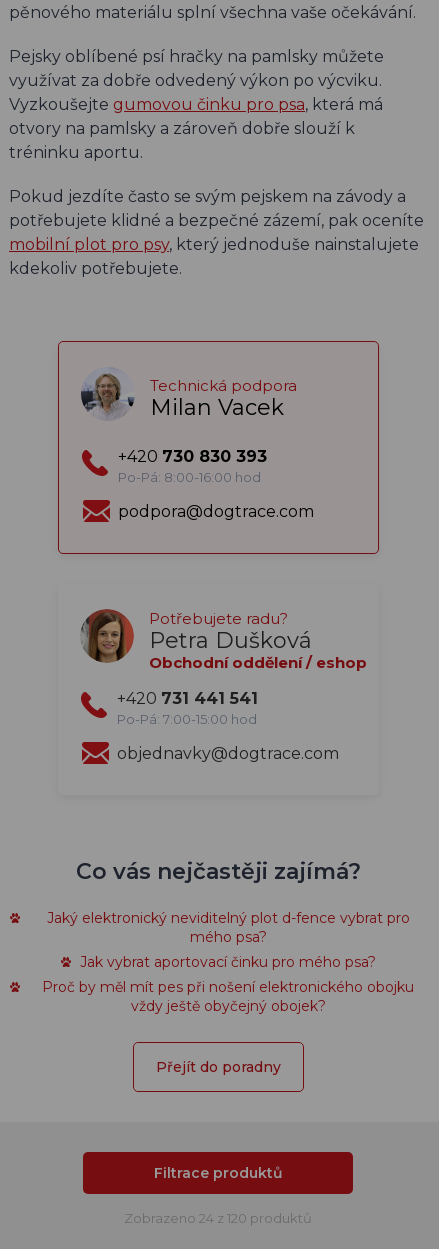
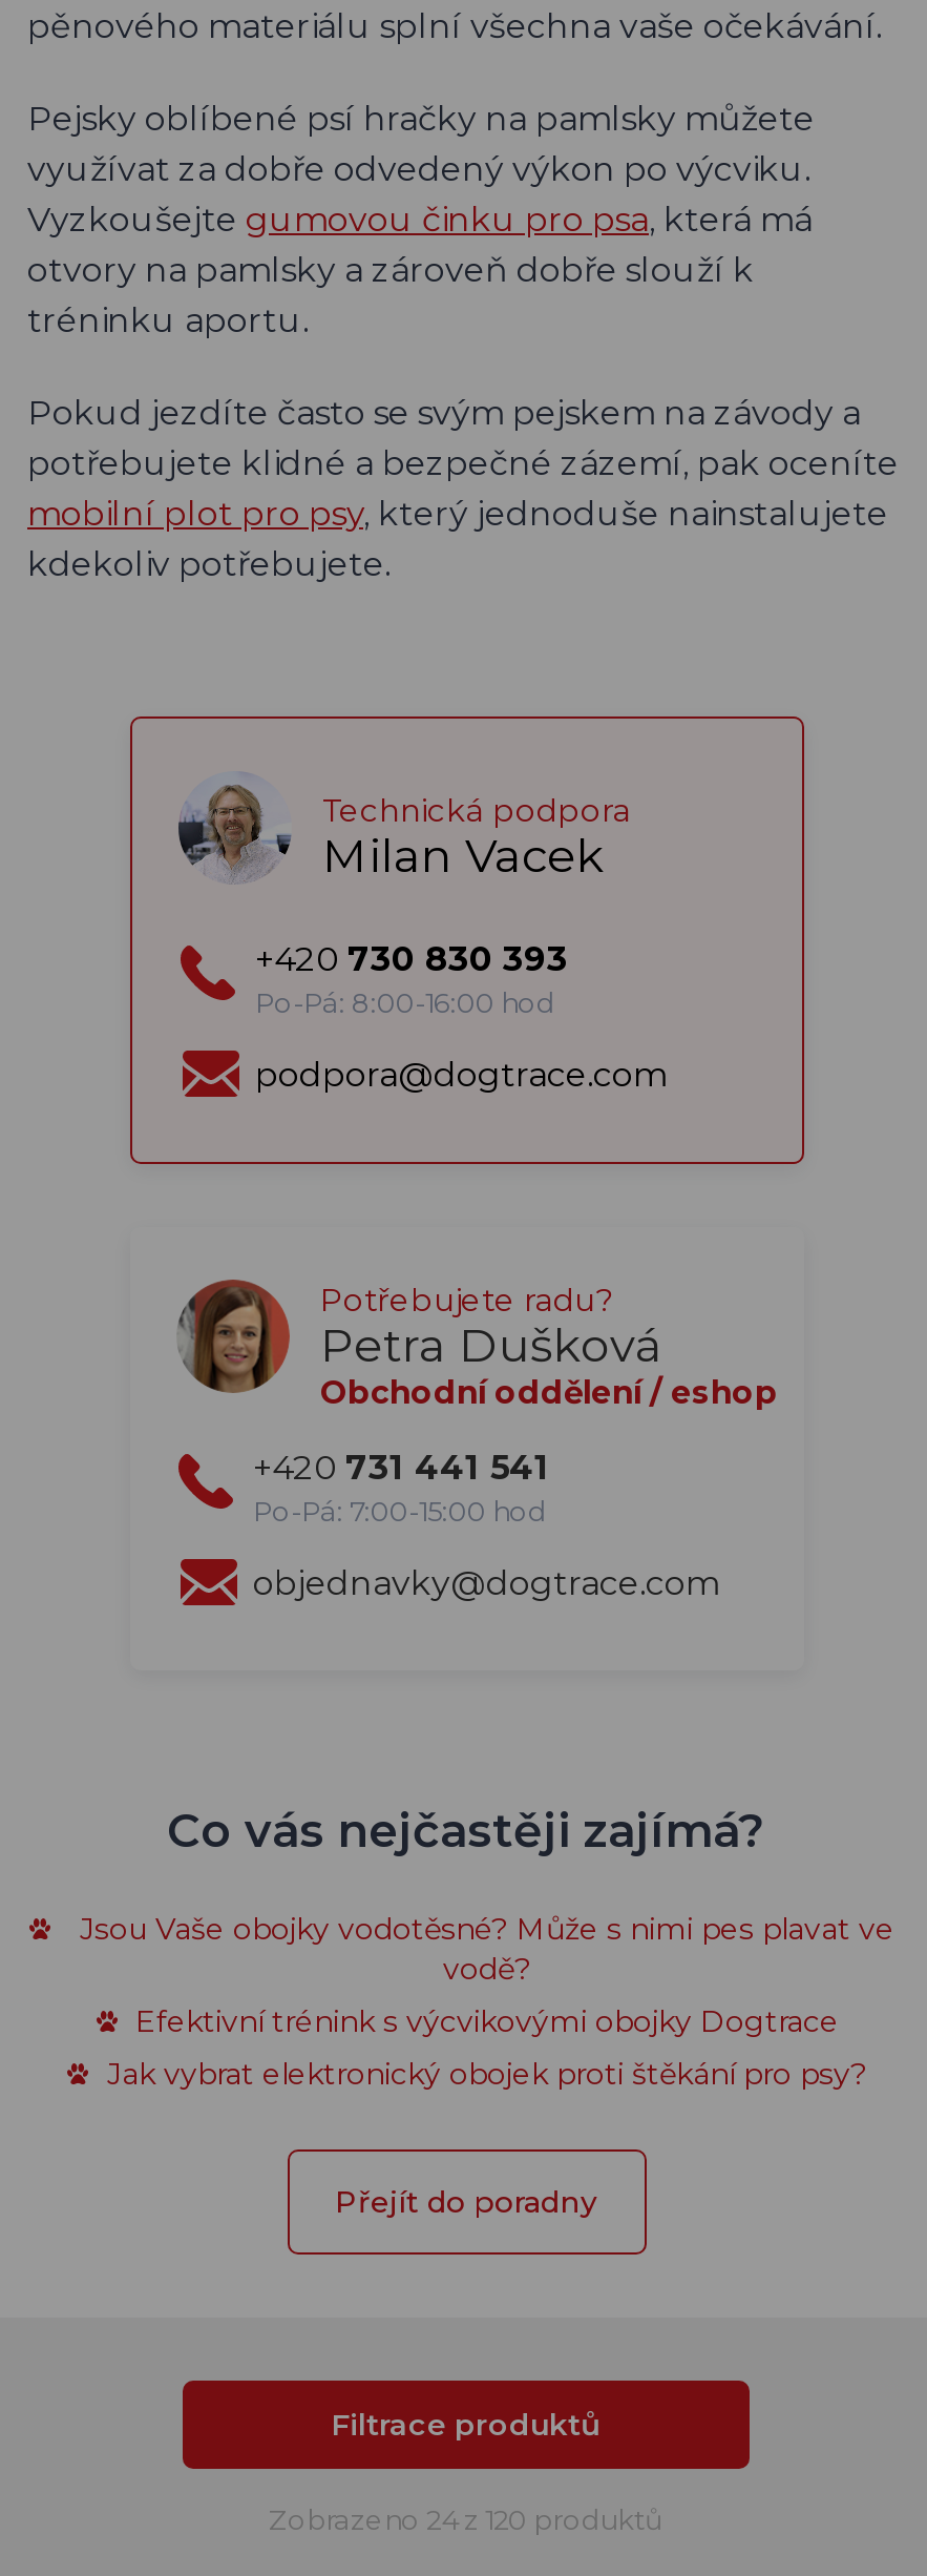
- Jaký elektronický neviditelný plot d-fence vybrat pro
- mého psa?
- Jak vybrat aportovací činku pro mého psa?
- Proč by měl mít pes při nošení elektronického obojku
- vždy ještě obyčejný obojek?
+ Jsou Vaše obojky vodotěsné? Může s nimi pes plavat ve
+ vodě?
+ Efektivní trénink s výcvikovými obojky Dogtrace
+ Jak vybrat elektronický obojek proti štěkání pro psy?
